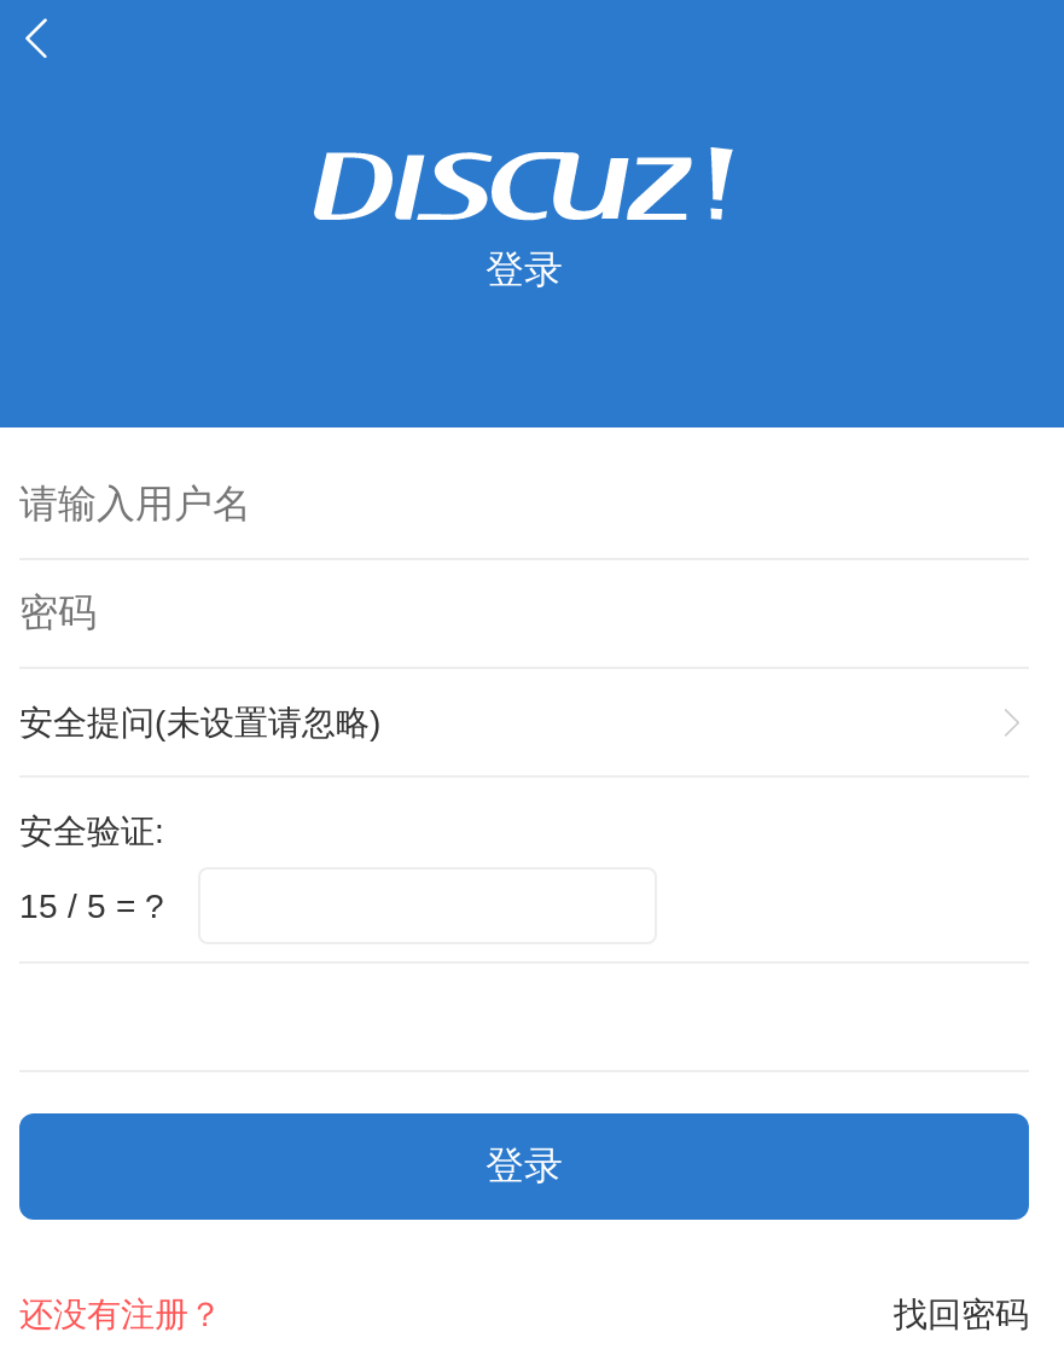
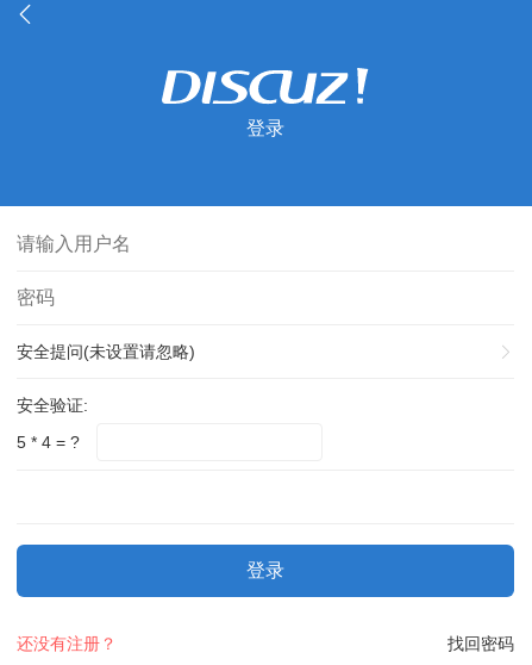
- 15 / 5 = ?
+ 5 * 4 = ?
